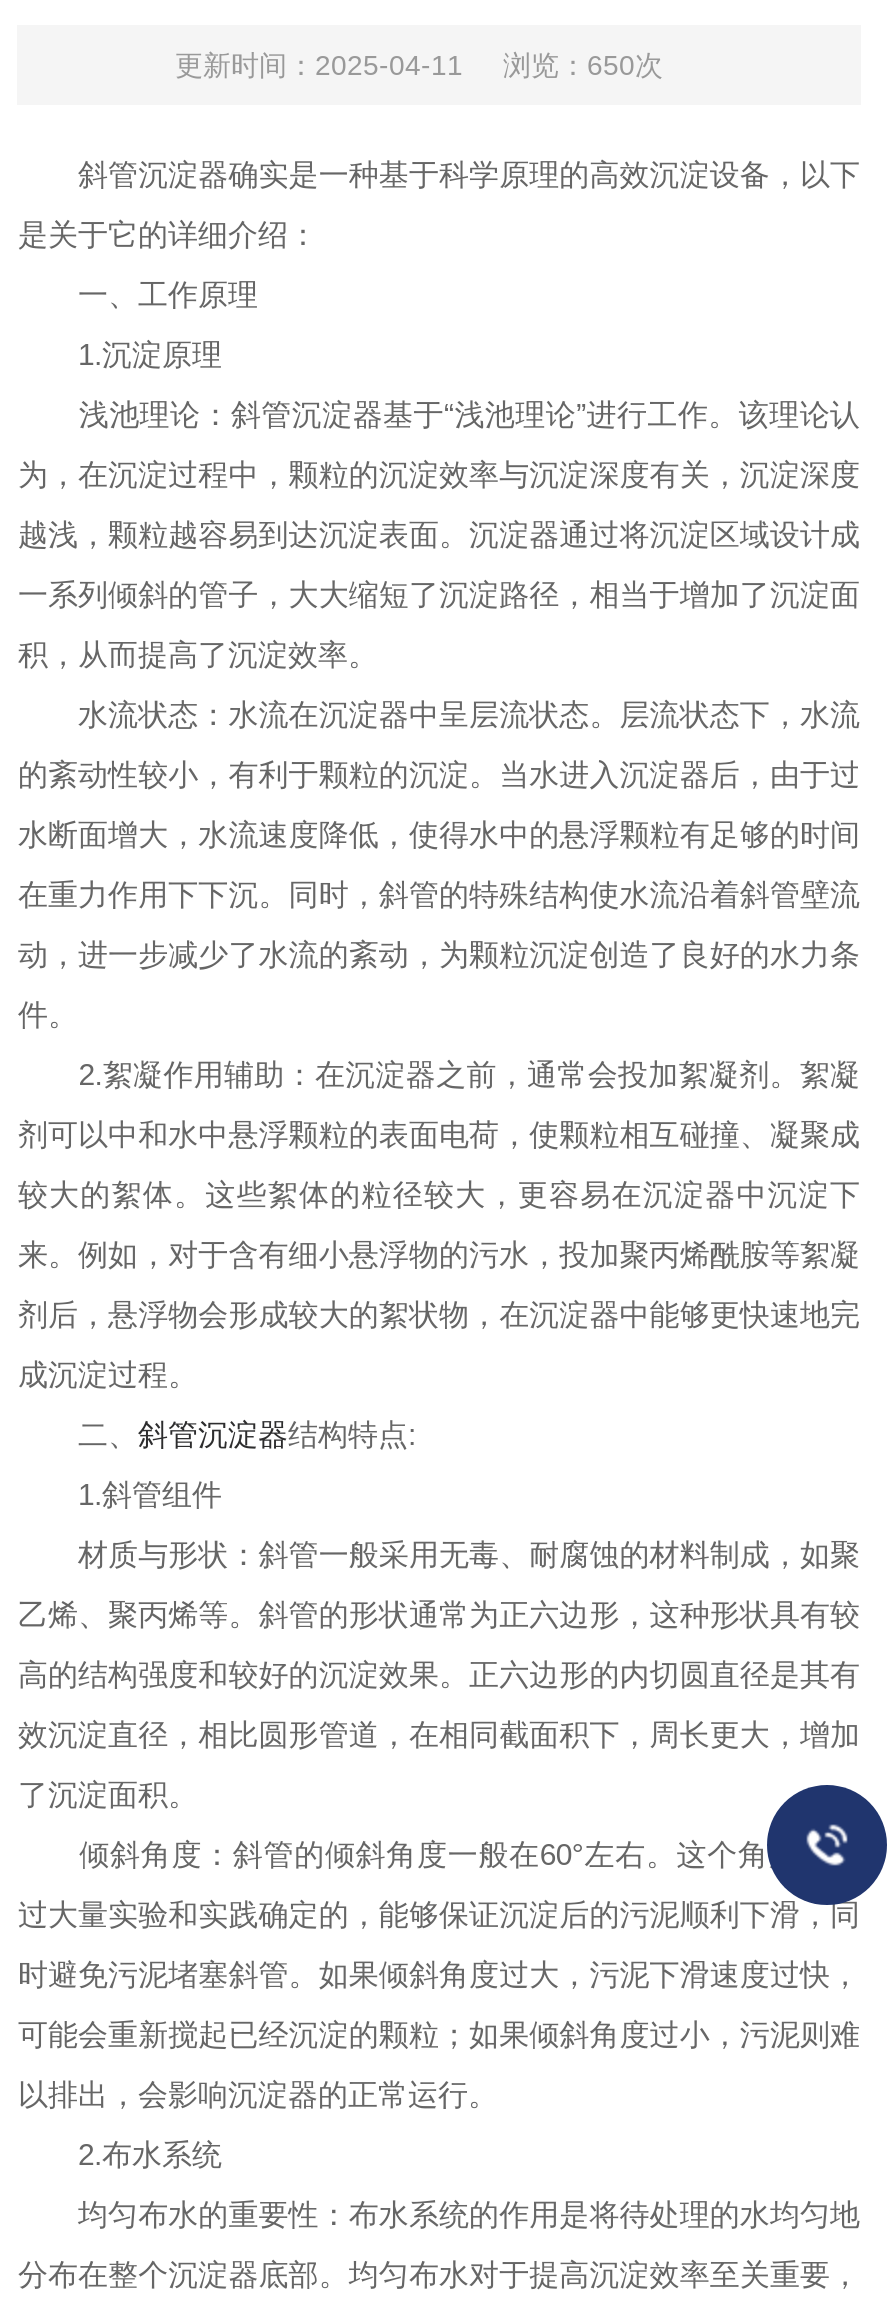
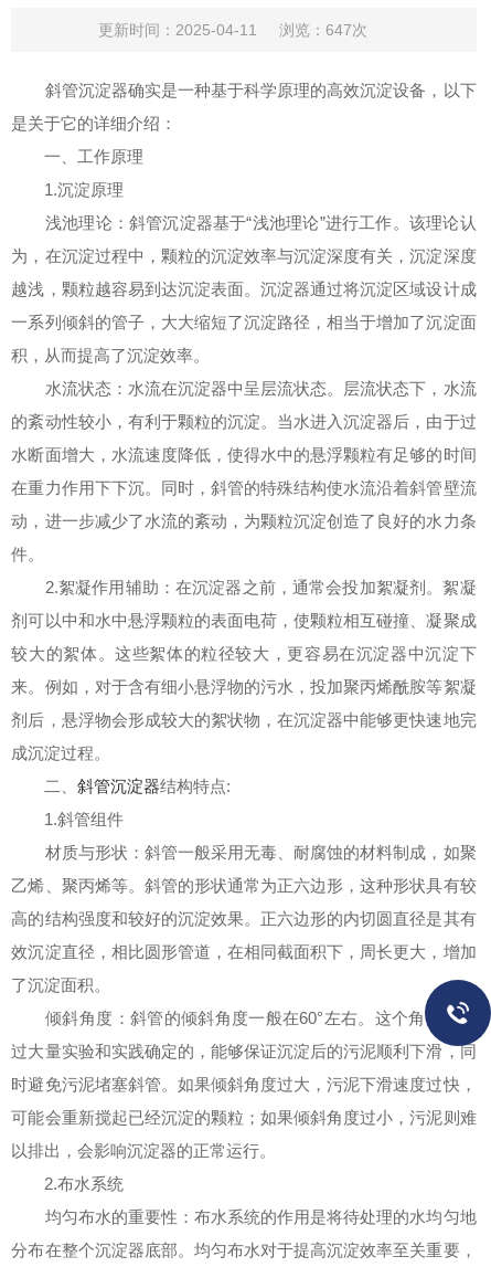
- 更新时间：2025-04-11 浏览：650次
+ 更新时间：2025-04-11 浏览：647次
